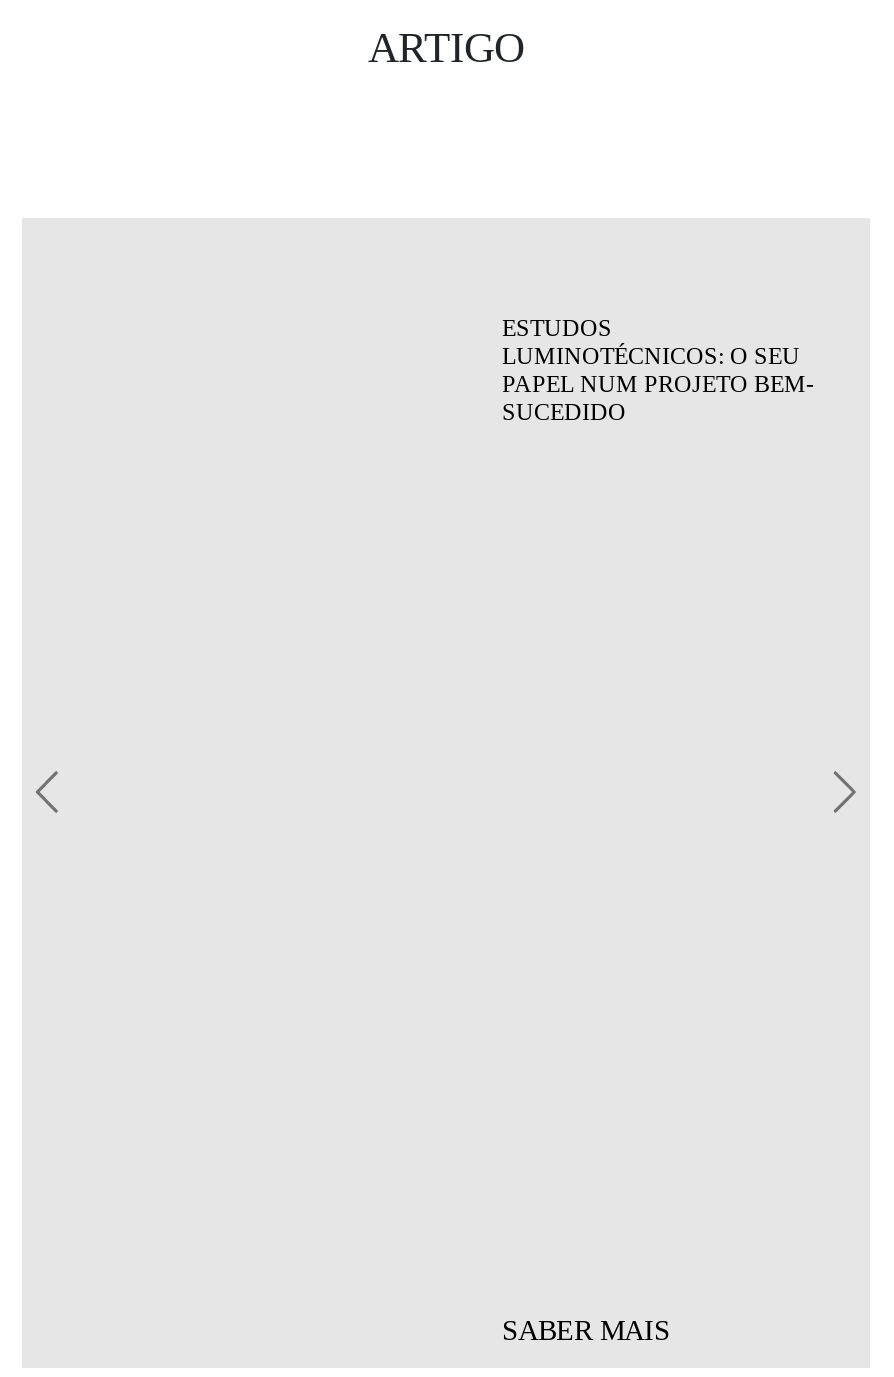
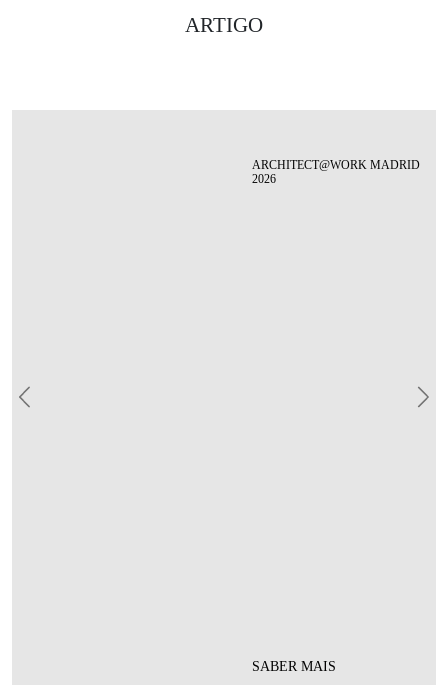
- ESTUDOS
- LUMINOTÉCNICOS: O SEU
- PAPEL NUM PROJETO BEM-
- SUCEDIDO
+ ARCHITECT@WORK MADRID
+ 2026
